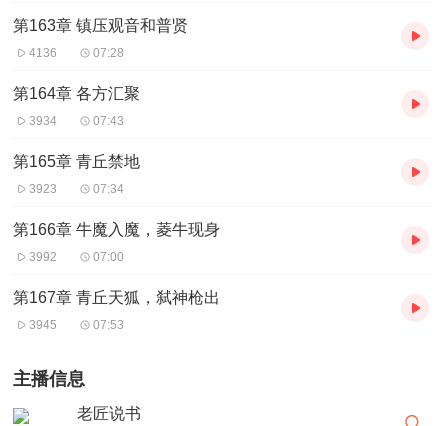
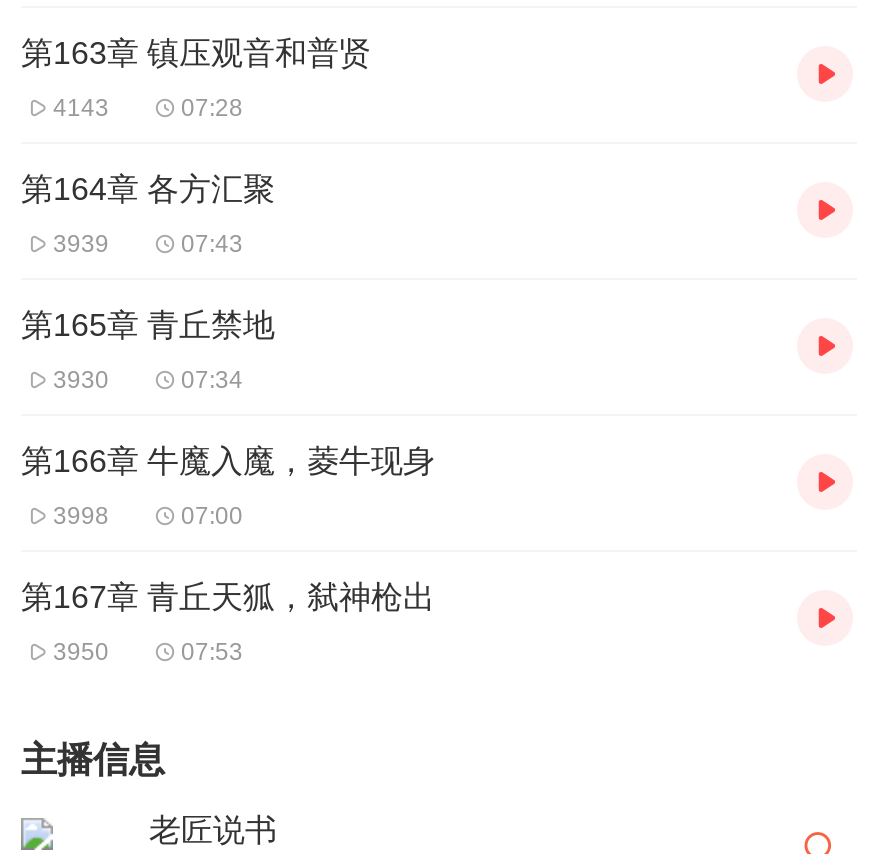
- 4136
+ 4143

- 3934
+ 3939

- 3923
+ 3930

- 3992
+ 3998

- 3945
+ 3950
